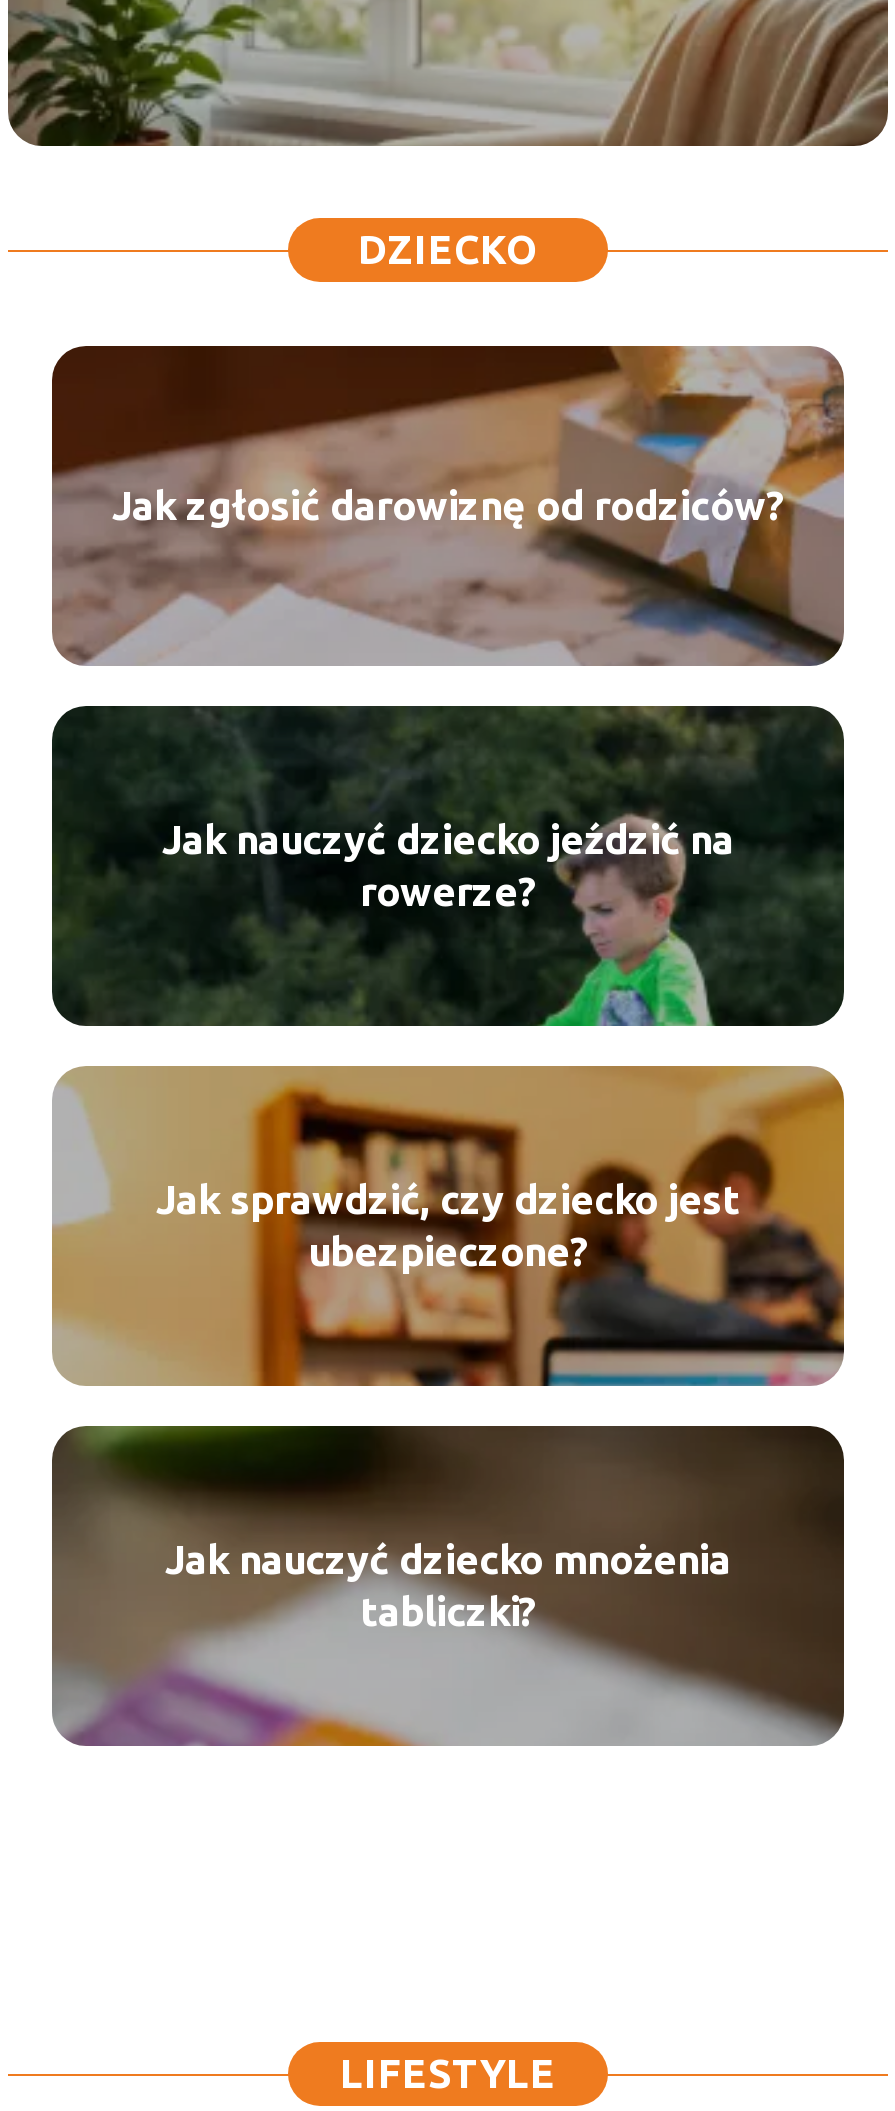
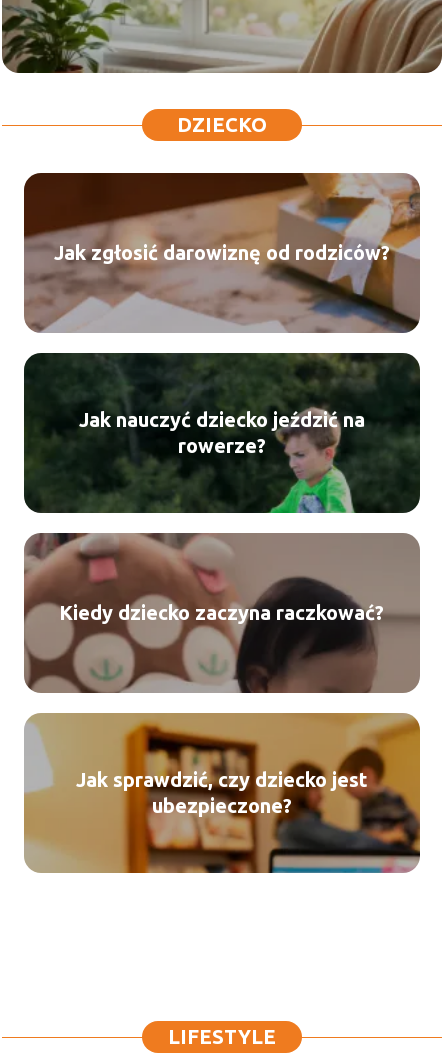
+ [image]
+ Kiedy dziecko zaczyna raczkować?

moved down: [image] | Jak sprawdzić, czy dziecko jest | ubezpieczone?

- [image]
- Jak nauczyć dziecko mnożenia
- tabliczki?
